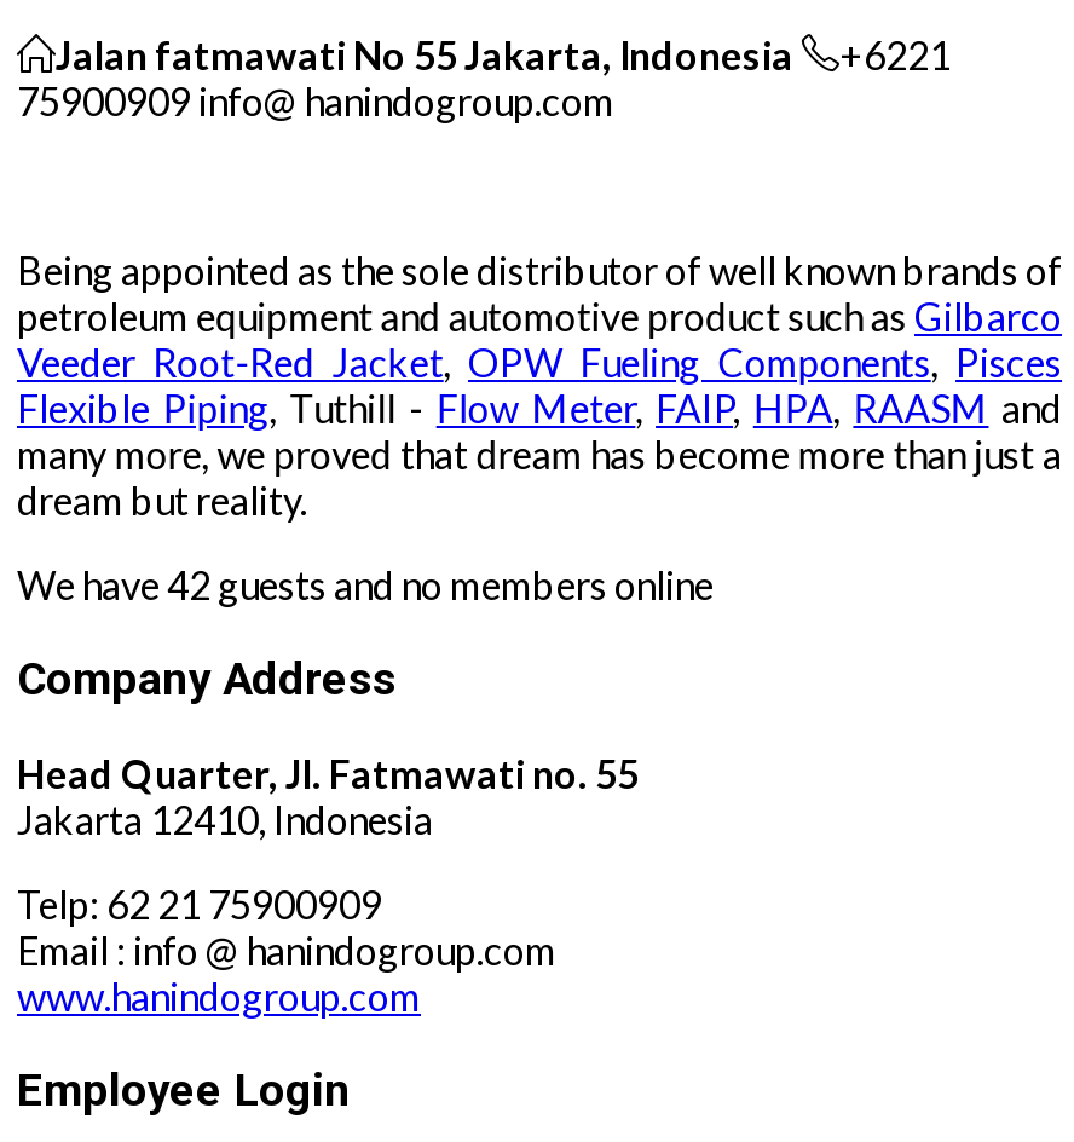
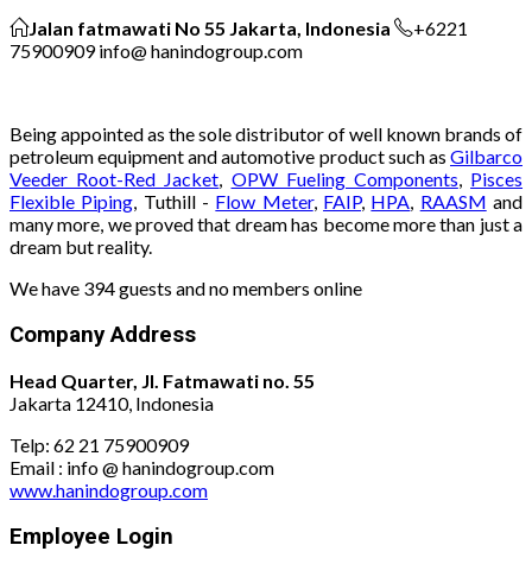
- We have 42 guests and no members online
+ We have 394 guests and no members online
